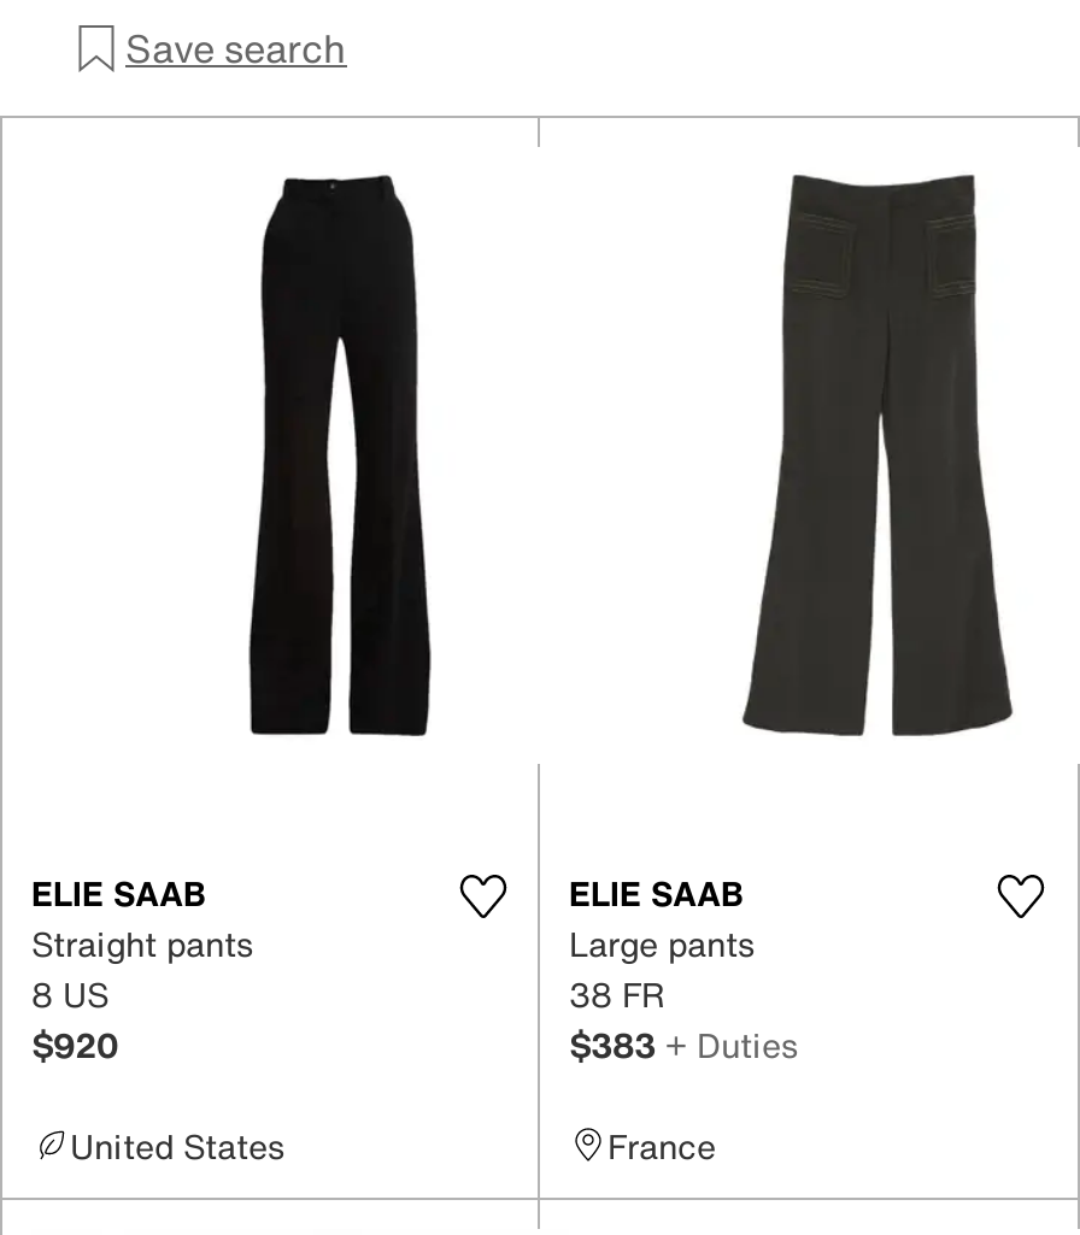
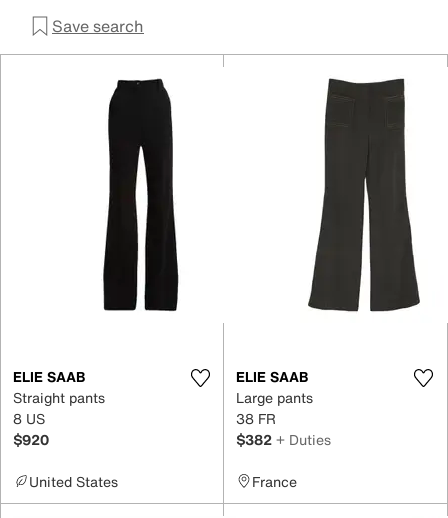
- $383 + Duties
+ $382 + Duties
